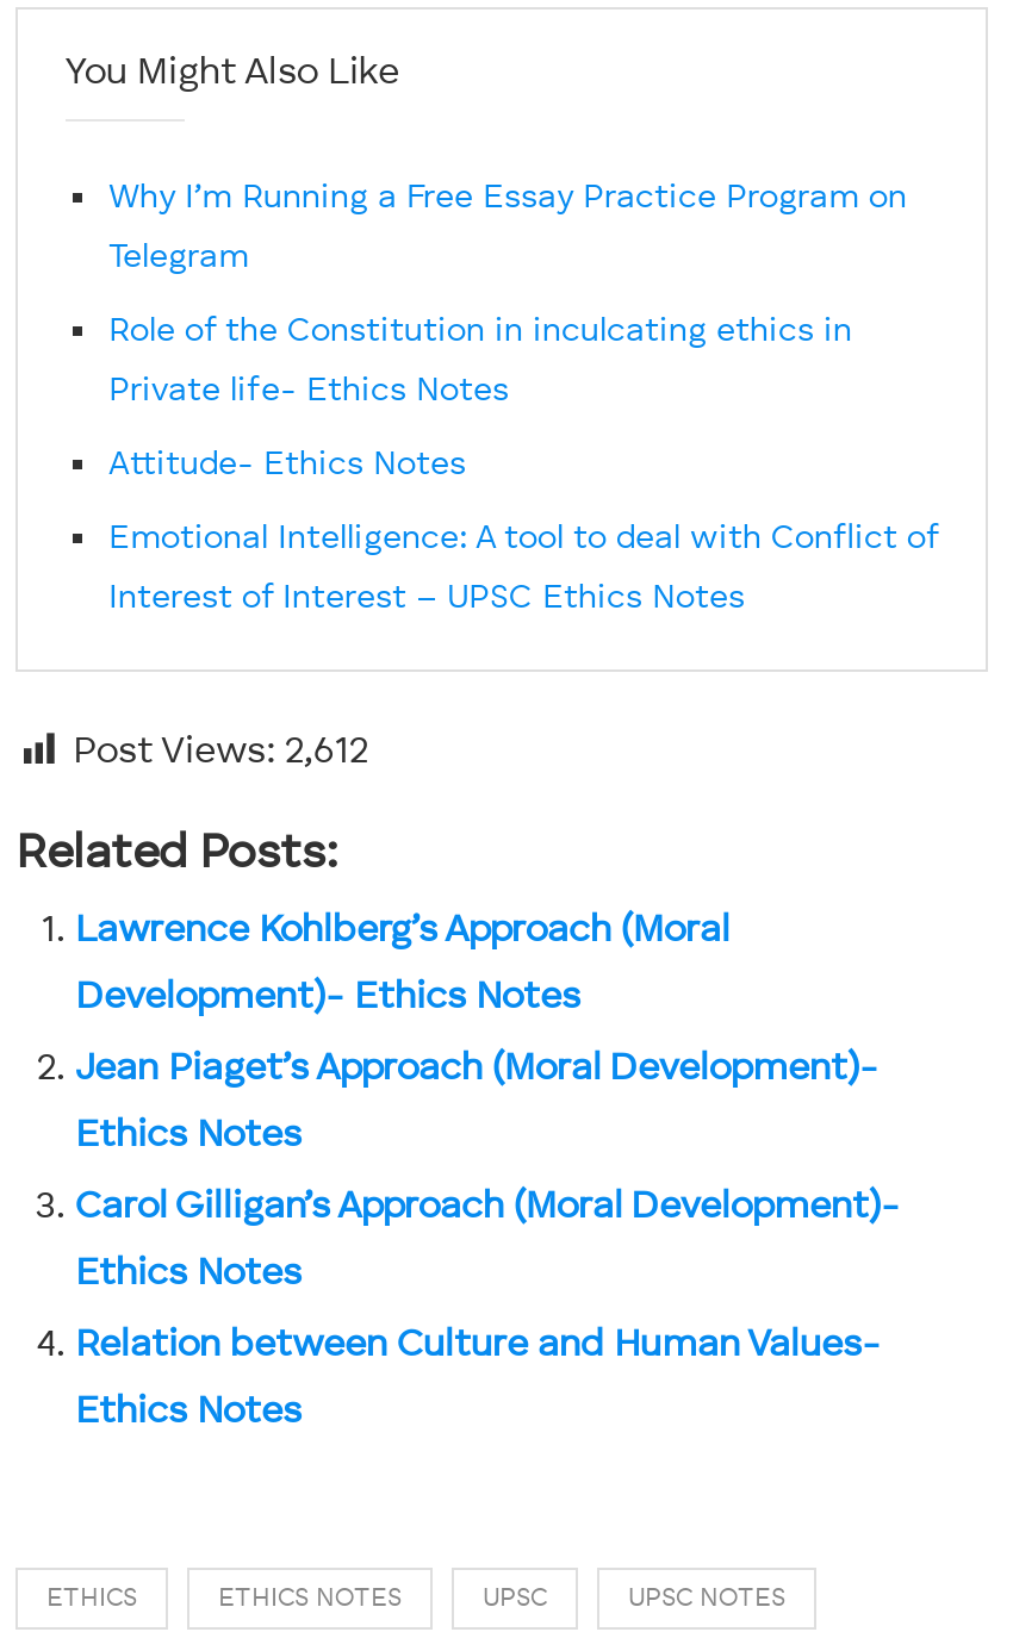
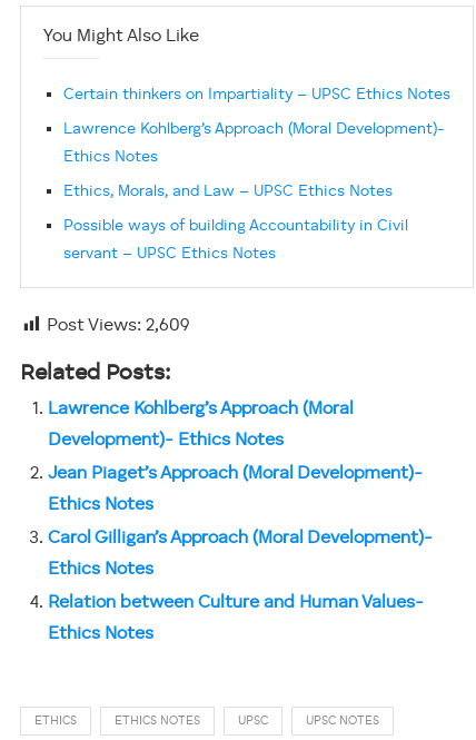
- Why I’m Running a Free Essay Practice Program on
- Telegram
- Role of the Constitution in inculcating ethics in
- Private life- Ethics Notes
- Attitude- Ethics Notes
- Emotional Intelligence: A tool to deal with Conflict of
- Interest of Interest – UPSC Ethics Notes
+ Certain thinkers on Impartiality – UPSC Ethics Notes
+ Lawrence Kohlberg’s Approach (Moral Development)-
+ Ethics Notes
+ Ethics, Morals, and Law – UPSC Ethics Notes
+ Possible ways of building Accountability in Civil
+ servant – UPSC Ethics Notes

- Post Views: 2,612
+ Post Views: 2,609
